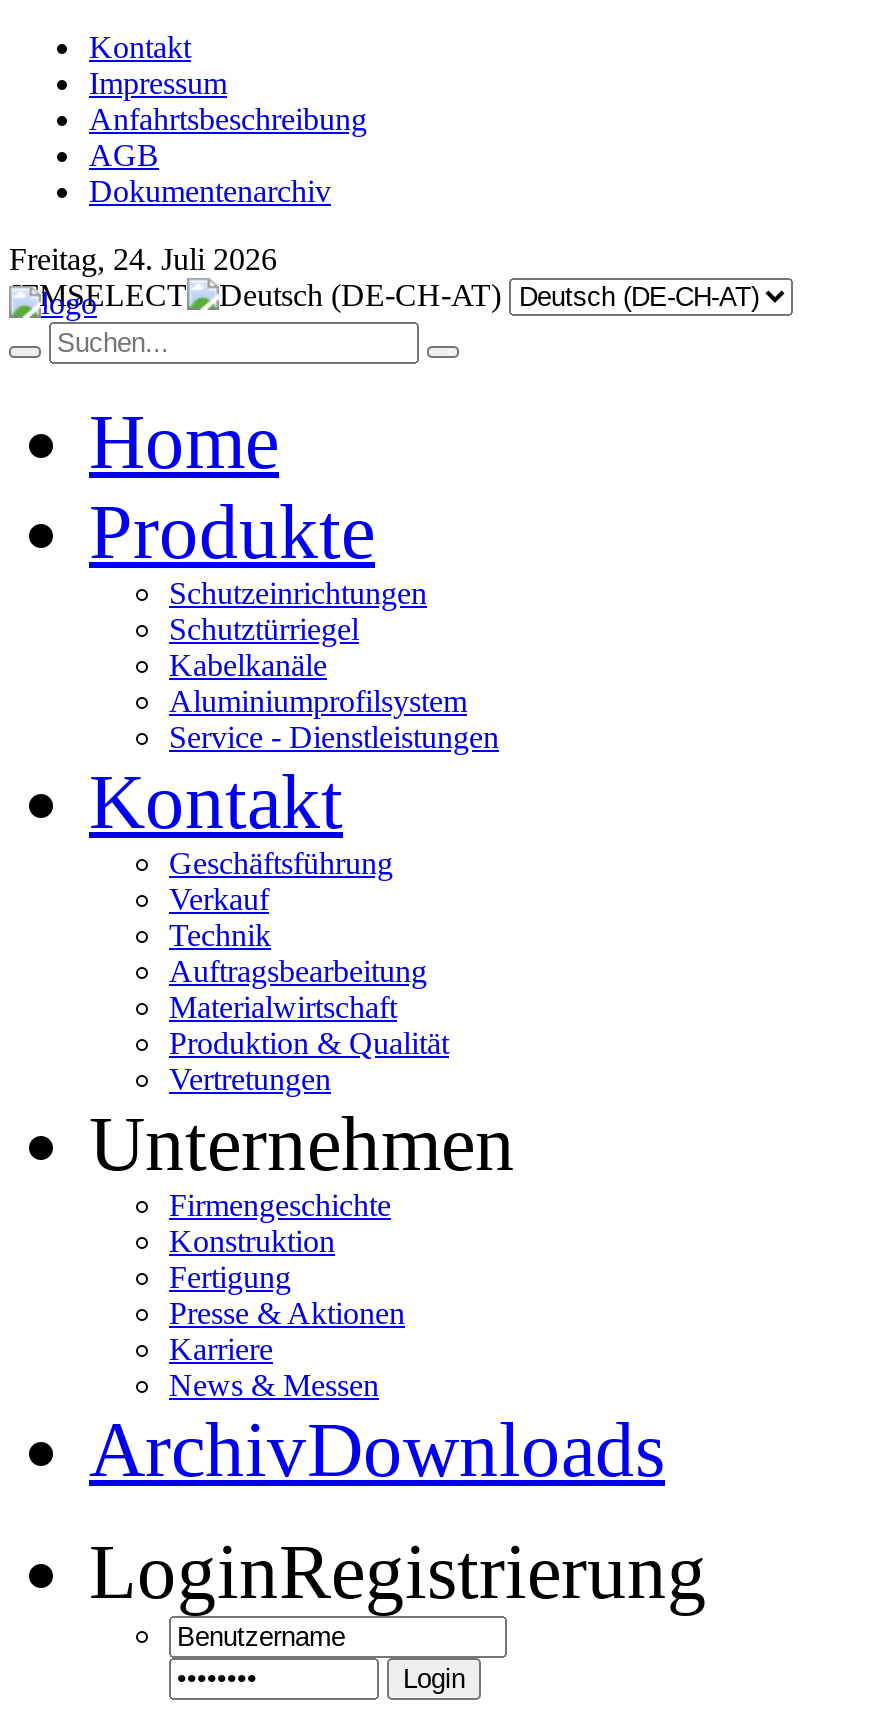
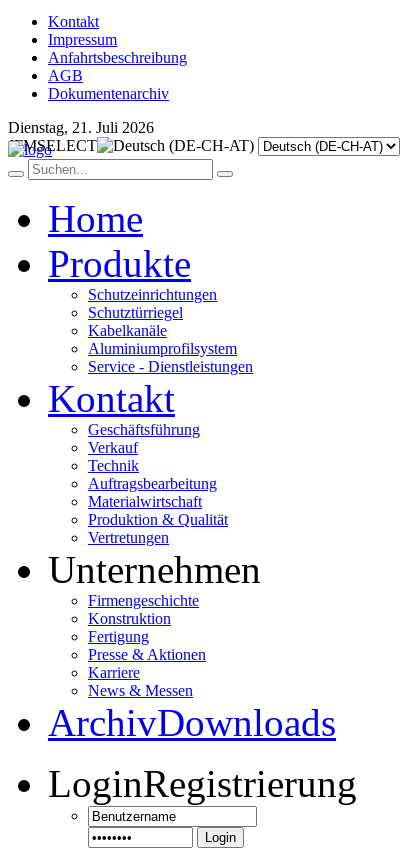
- Freitag, 24. Juli 2026
+ Dienstag, 21. Juli 2026
